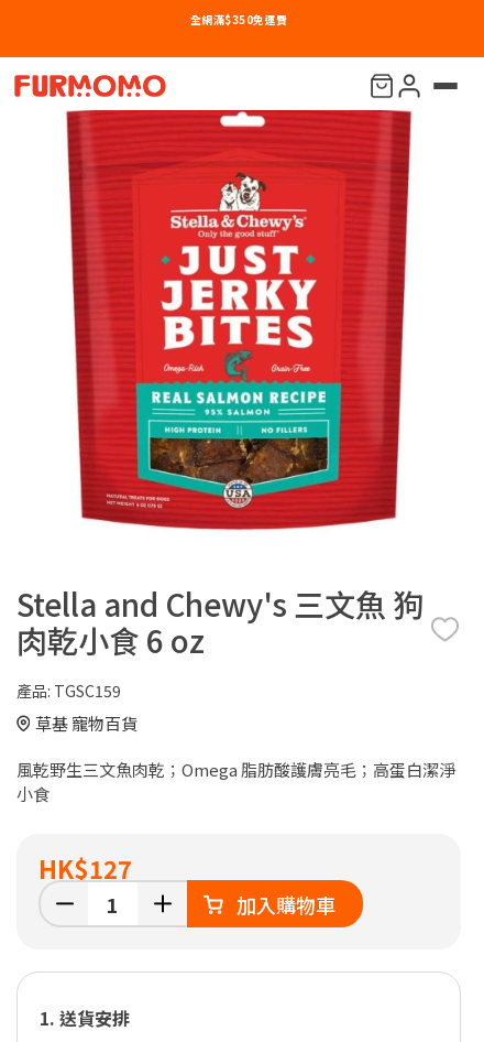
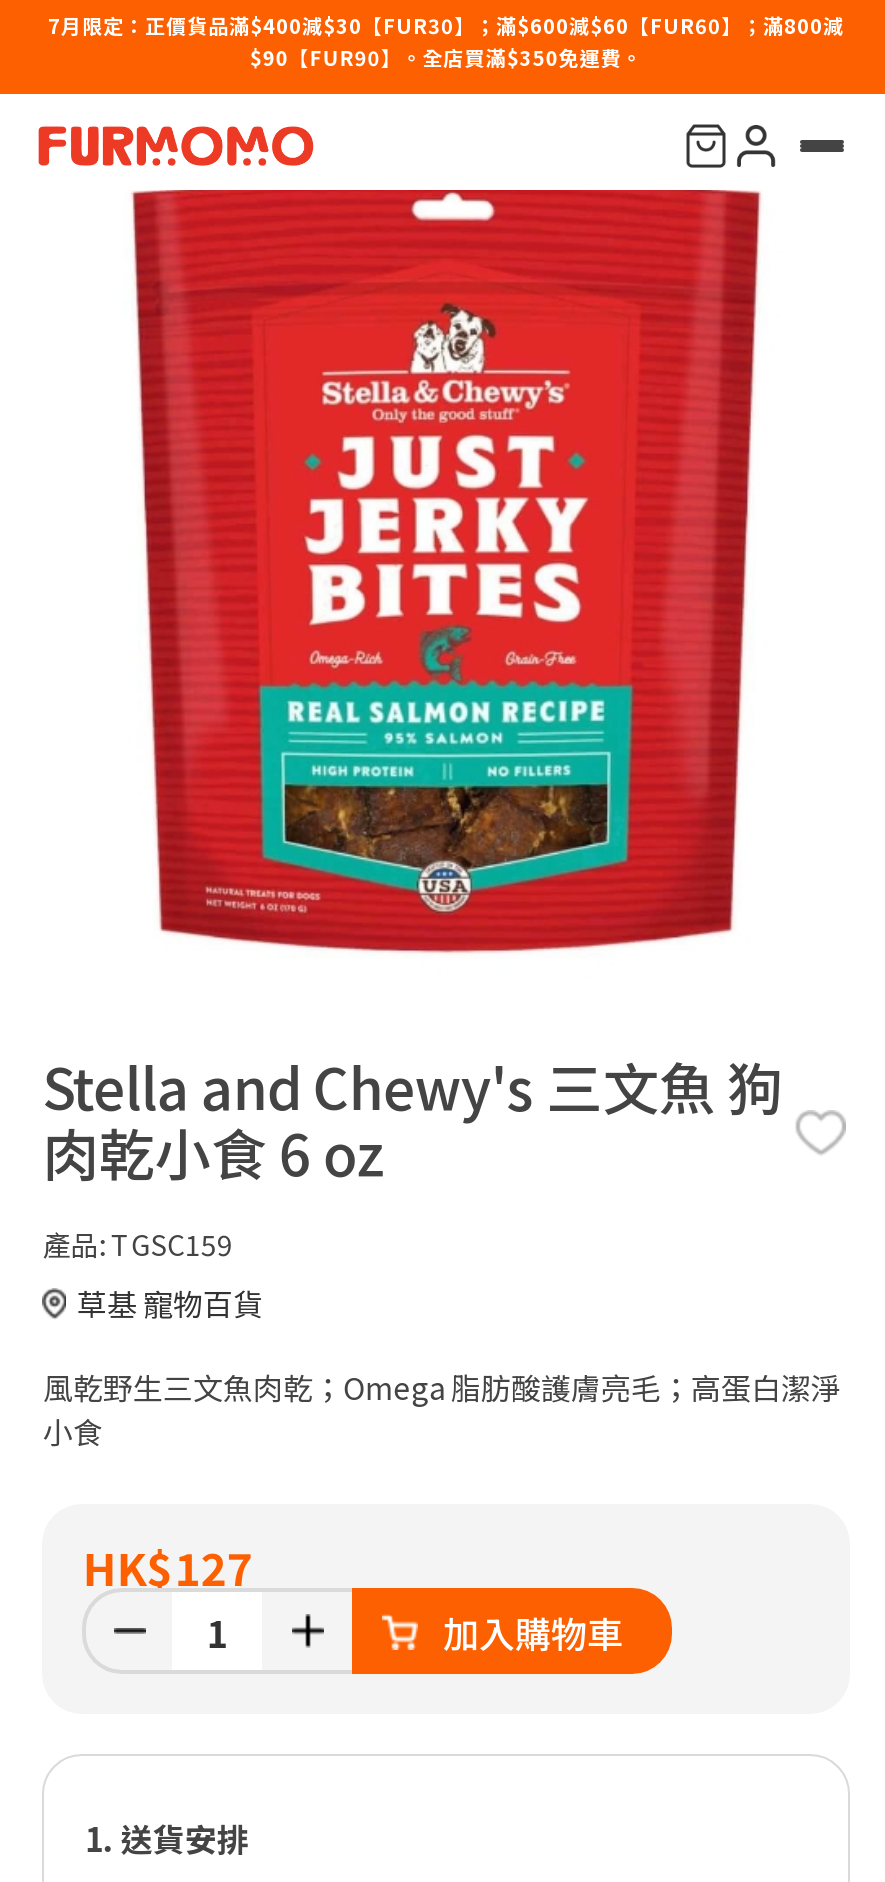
- 全網滿$350免運費
+ 7月限定：正價貨品滿$400減$30【FUR30】；滿$600減$60【FUR60】；滿800減
+ $90【FUR90】。全店買滿$350免運費。
